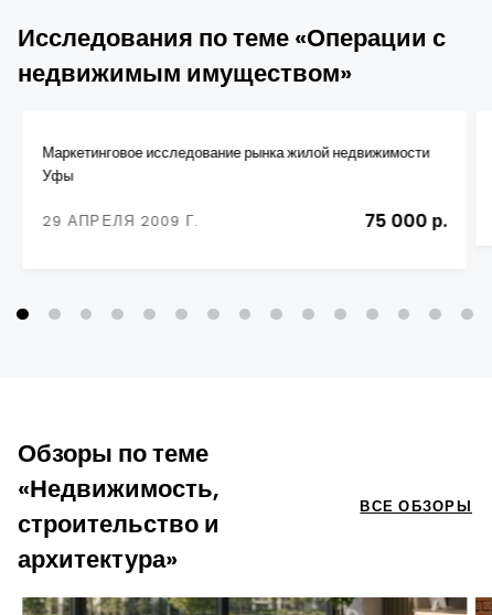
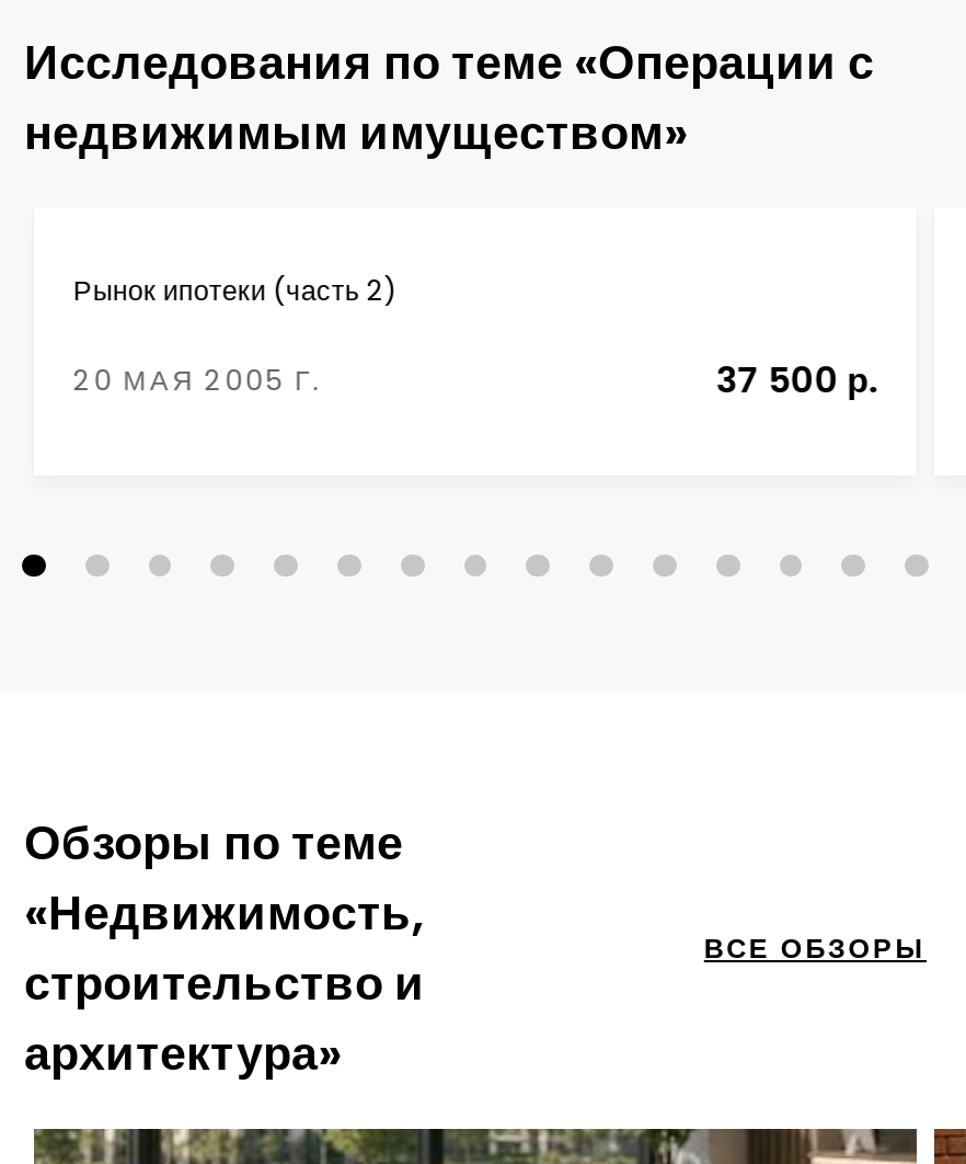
- Маркетинговое исследование рынка жилой недвижимости
- Уфы
+ Рынок ипотеки (часть 2)

- 29 АПРЕЛЯ 2009 Г.
- 75 000 р.
+ 20 МАЯ 2005 Г.
+ 37 500 р.
